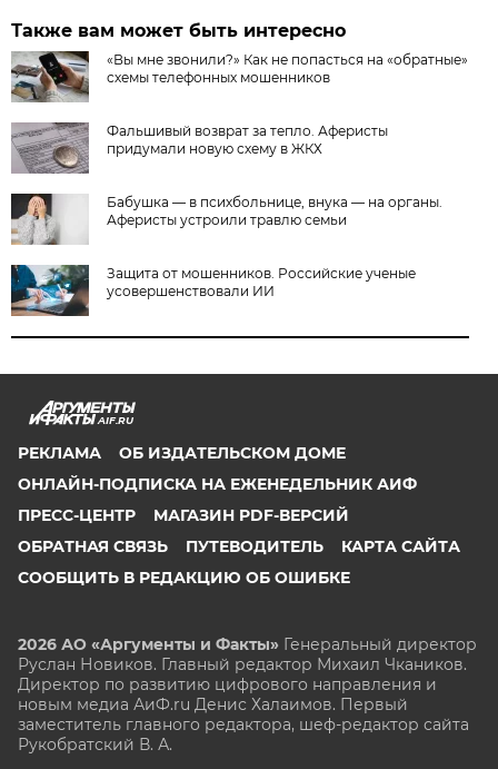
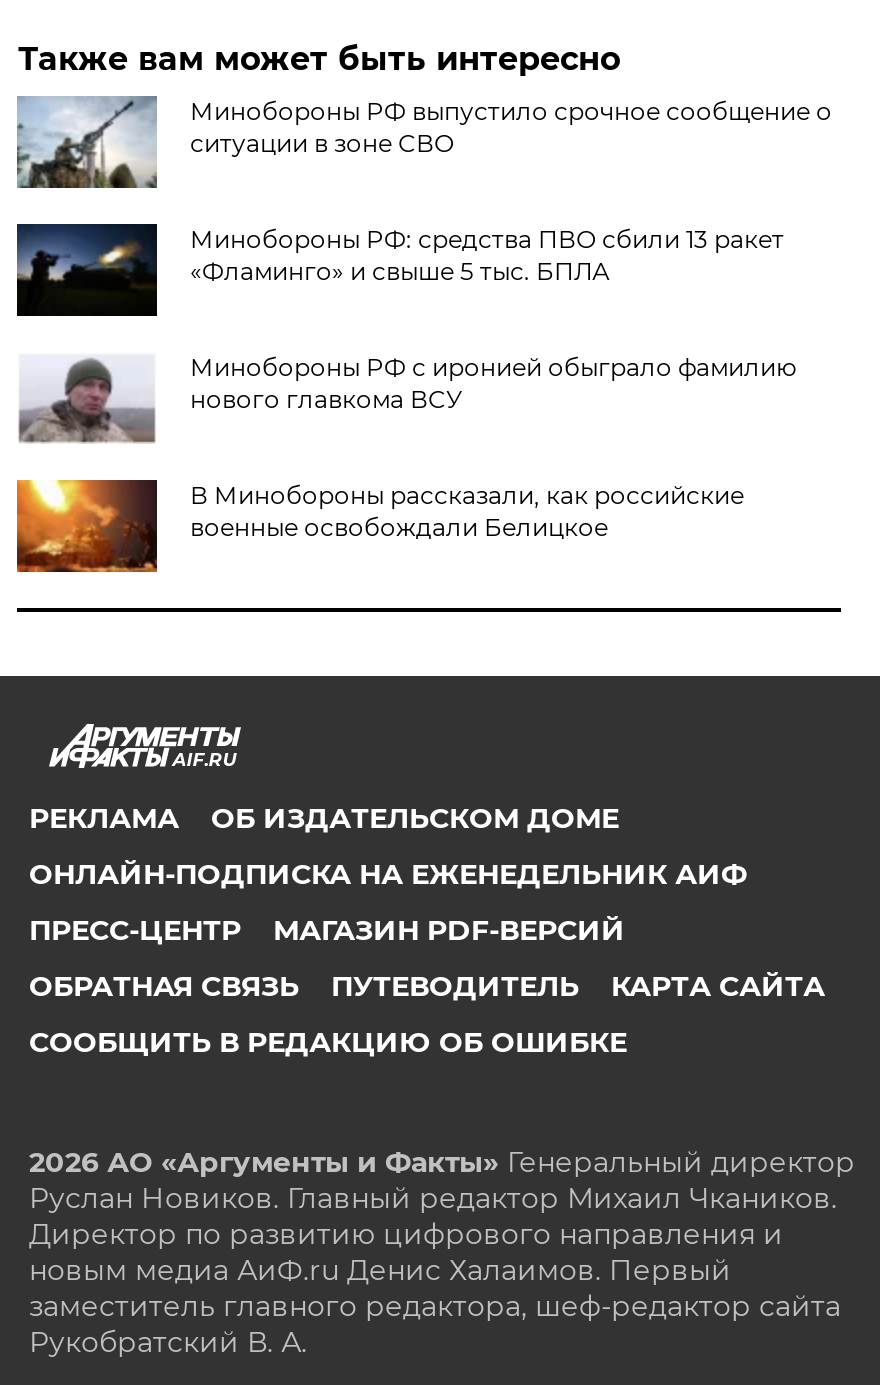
- [image]
- «Вы мне звонили?» Как не попасться на «обратные»
- схемы телефонных мошенников
+ [image]
+ Минобороны РФ выпустило срочное сообщение о
+ ситуации в зоне СВО

- [image]
- Фальшивый возврат за тепло. Аферисты
- придумали новую схему в ЖКХ
+ [image]
+ Минобороны РФ: средства ПВО сбили 13 ракет
+ «Фламинго» и свыше 5 тыс. БПЛА

- [image]
- Бабушка — в психбольнице, внука — на органы.
- Аферисты устроили травлю семьи
+ [image]
+ Минобороны РФ с иронией обыграло фамилию
+ нового главкома ВСУ

- [image]
- Защита от мошенников. Российские ученые
- усовершенствовали ИИ
+ [image]
+ В Минобороны рассказали, как российские
+ военные освобождали Белицкое
